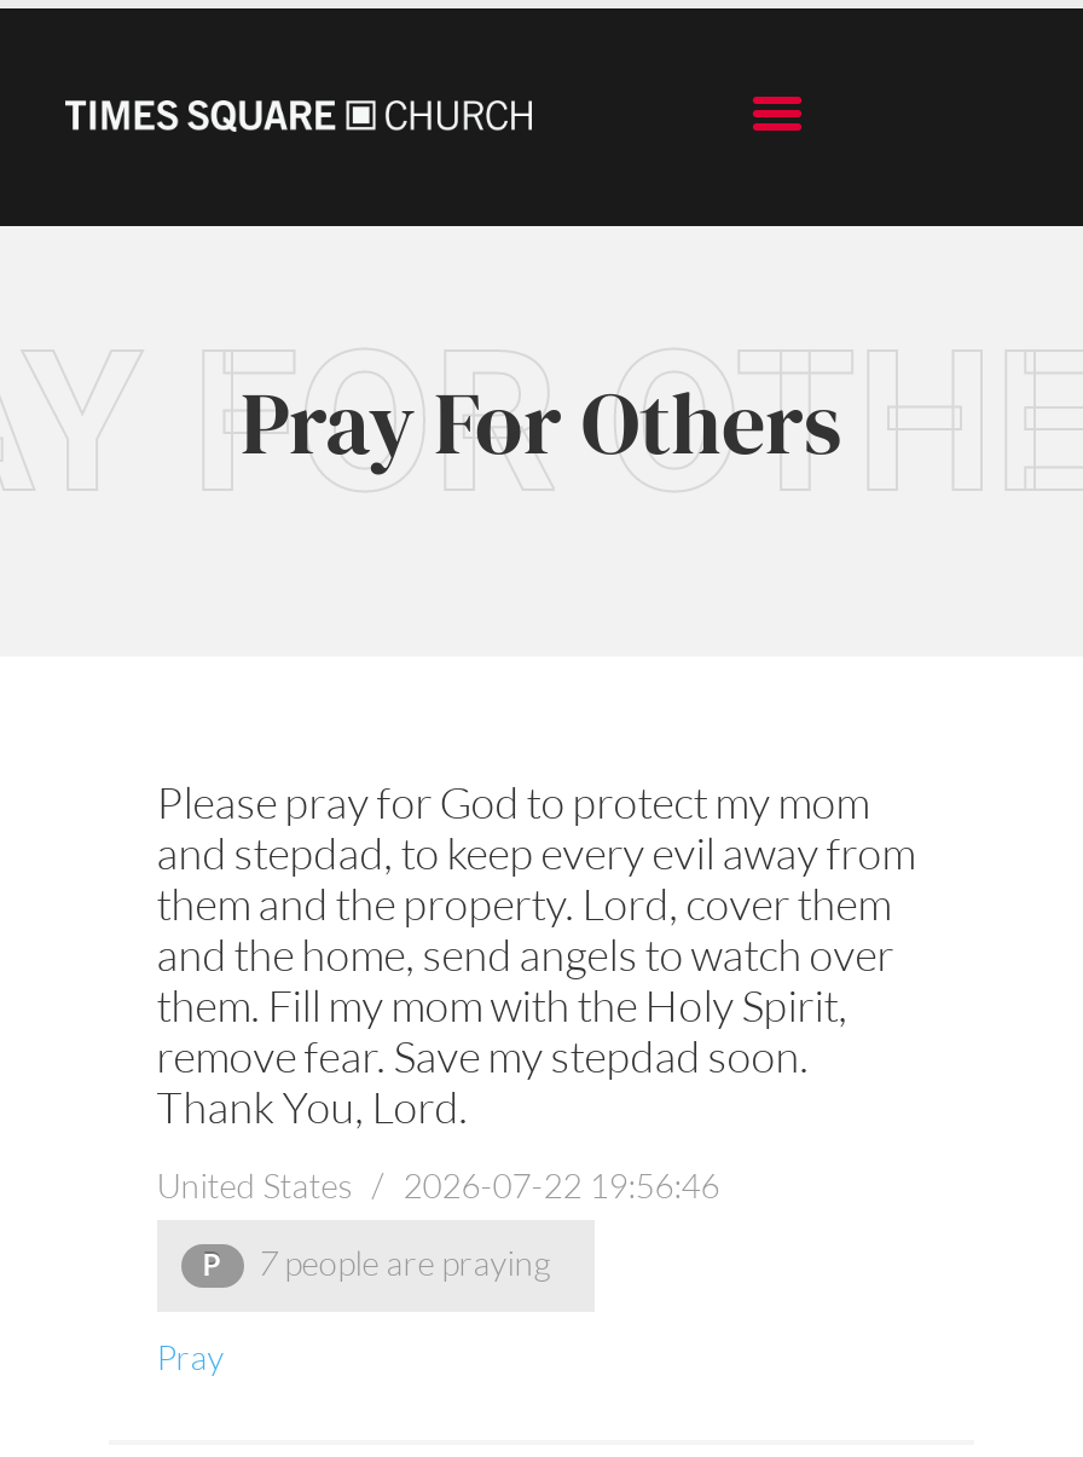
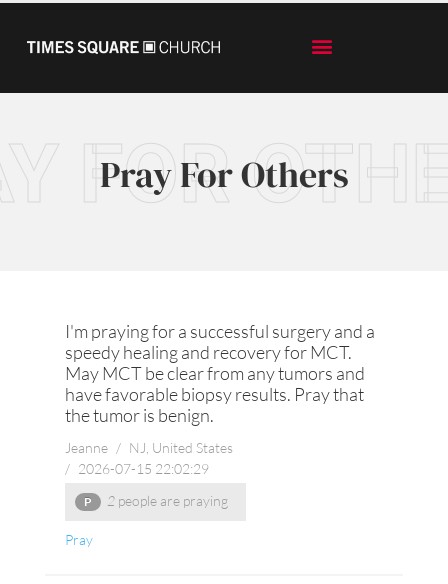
- Please pray for God to protect my mom
- and stepdad, to keep every evil away from
- them and the property. Lord, cover them
- and the home, send angels to watch over
- them. Fill my mom with the Holy Spirit,
- remove fear. Save my stepdad soon.
- Thank You, Lord.
+ I'm praying for a successful surgery and a
+ speedy healing and recovery for MCT.
+ May MCT be clear from any tumors and
+ have favorable biopsy results. Pray that
+ the tumor is benign.

- United States / 2026-07-22 19:56:46
+ Jeanne / NJ, United States
+ / 2026-07-15 22:02:29

- 7 people are praying
+ 2 people are praying
